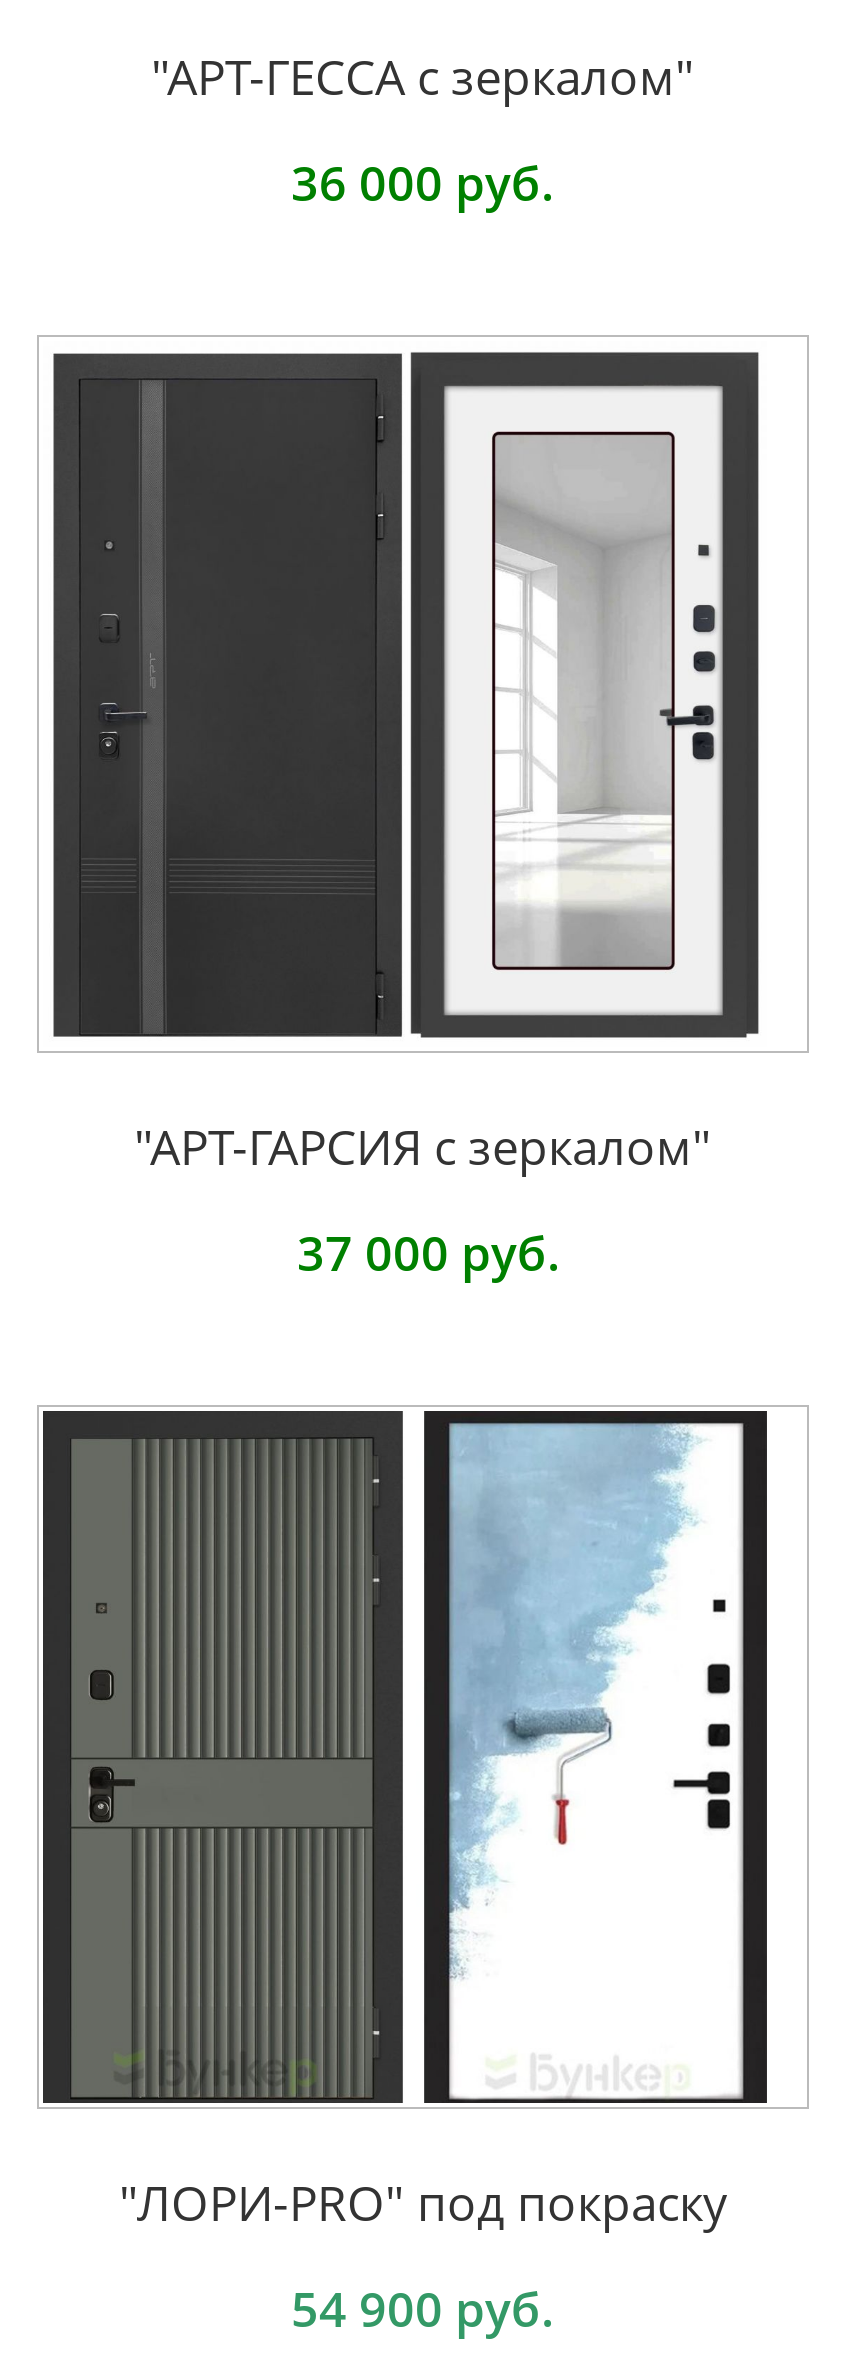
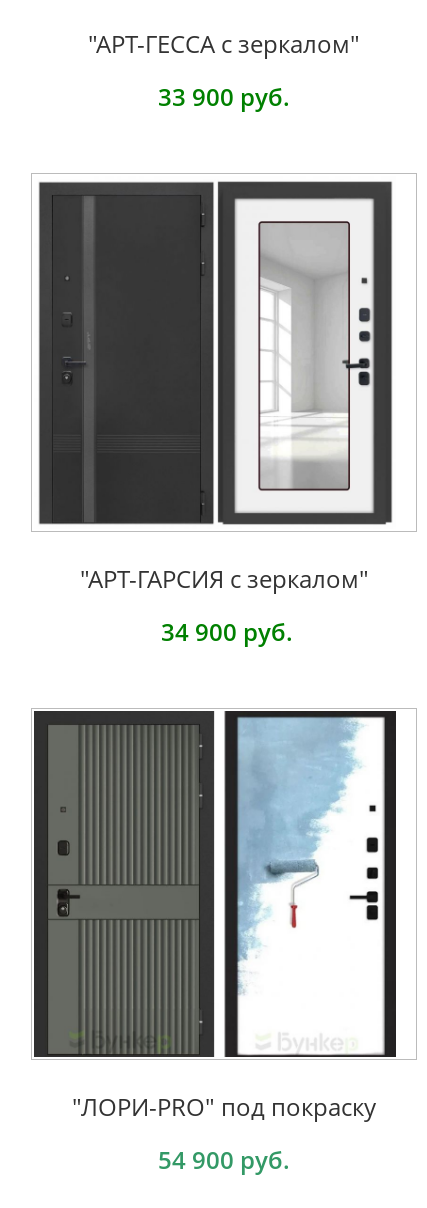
- 36 000 руб.
+ 33 900 руб.

- 37 000 руб.
+ 34 900 руб.
